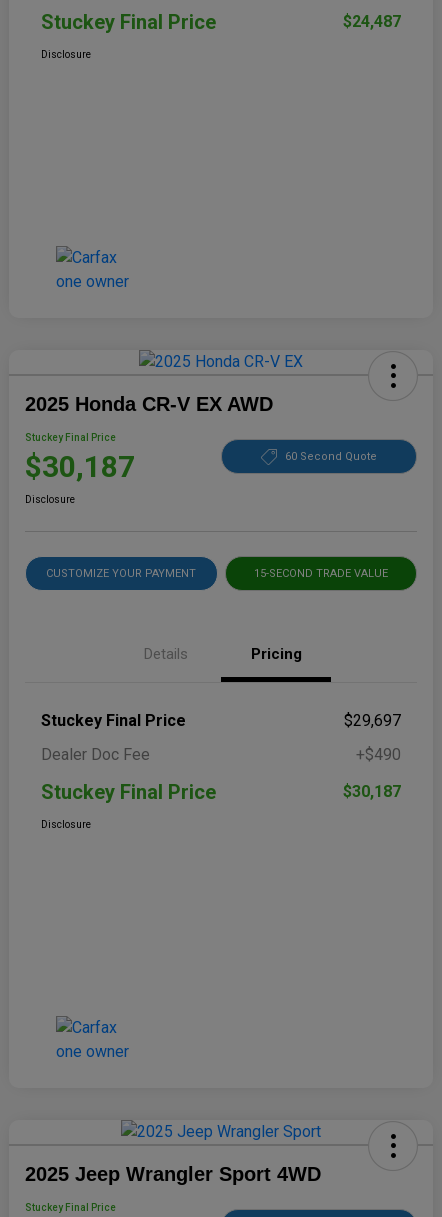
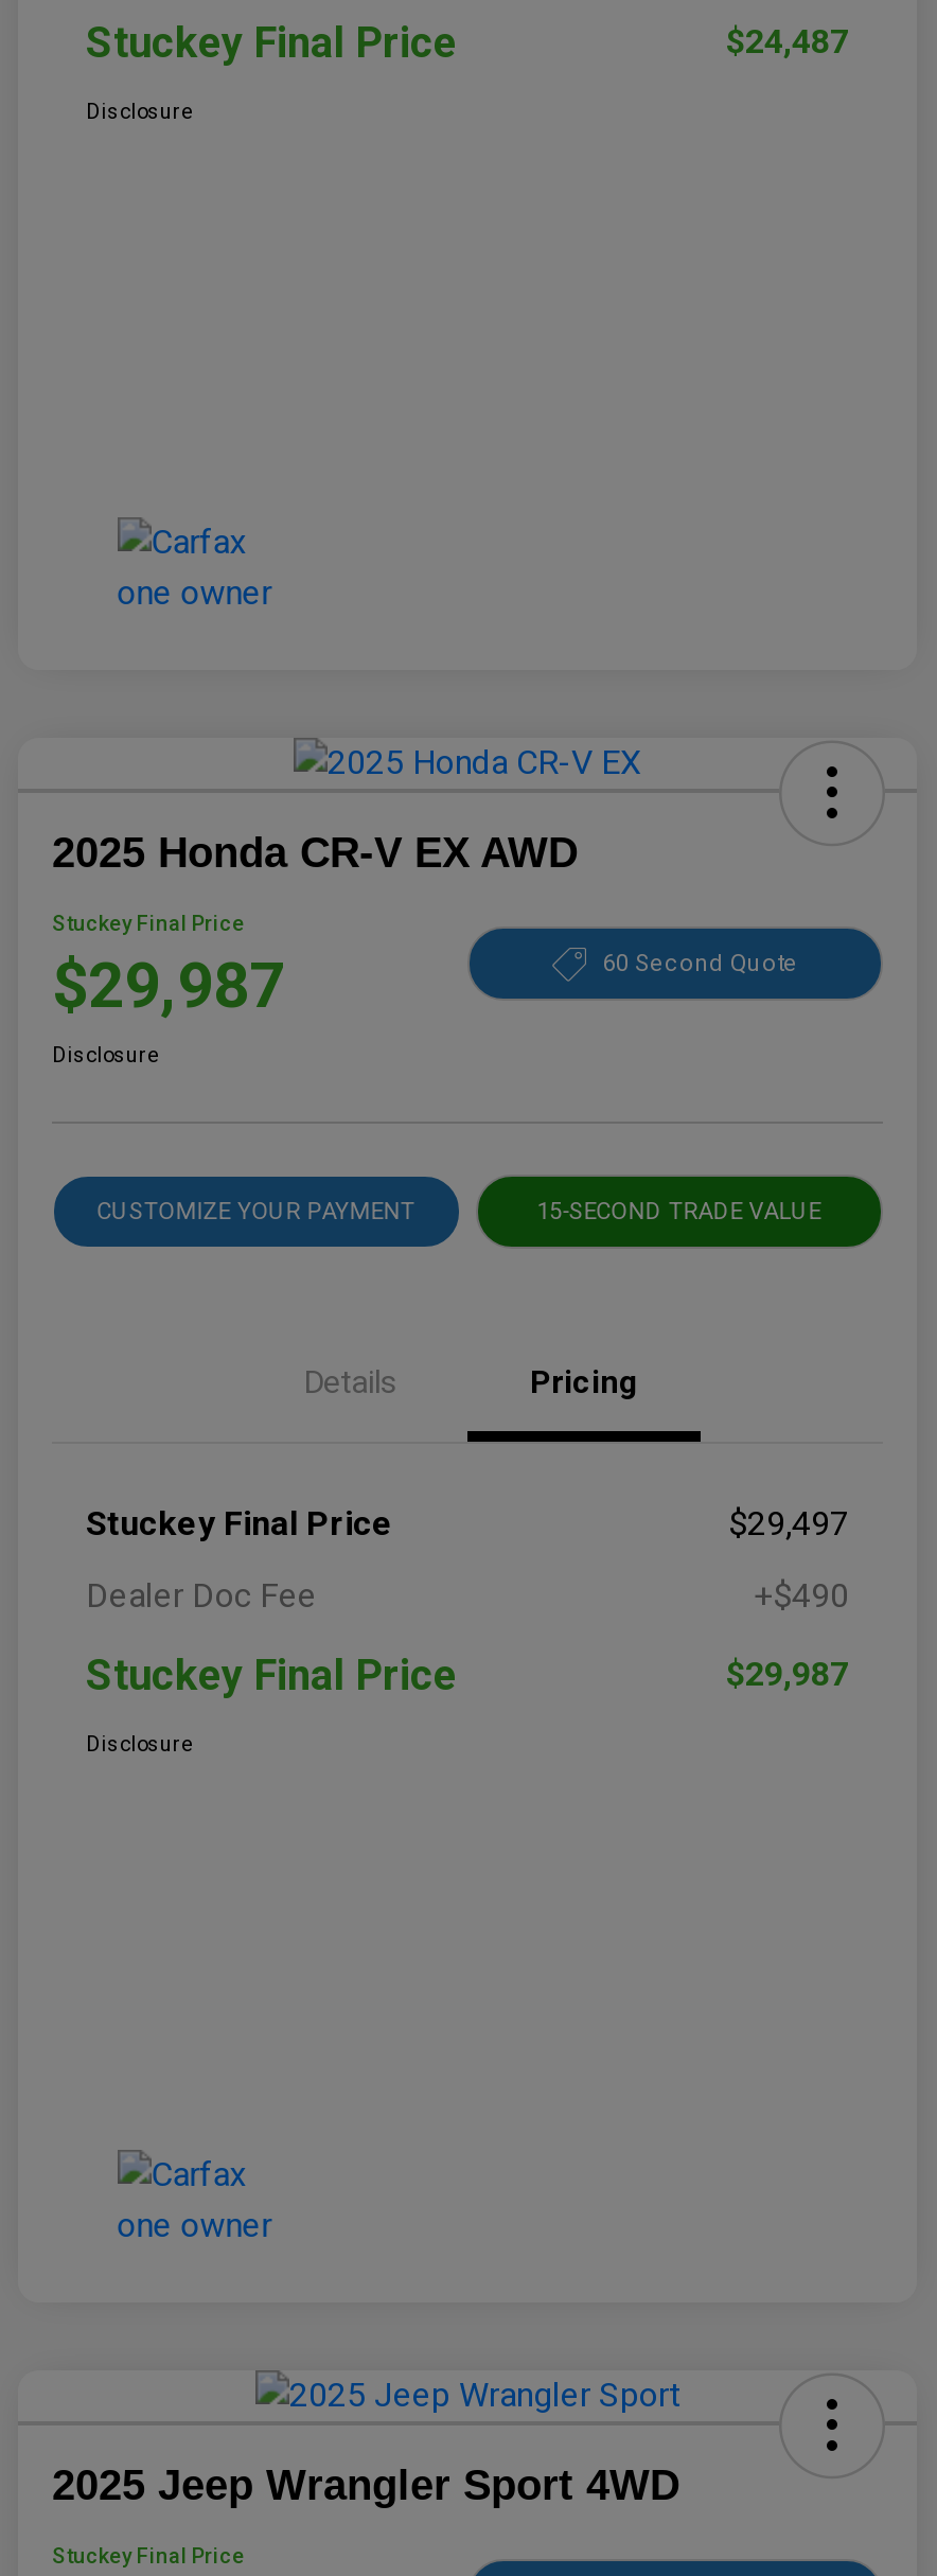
- $30,187
+ $29,987

- $29,697
+ $29,497

- $30,187
+ $29,987
